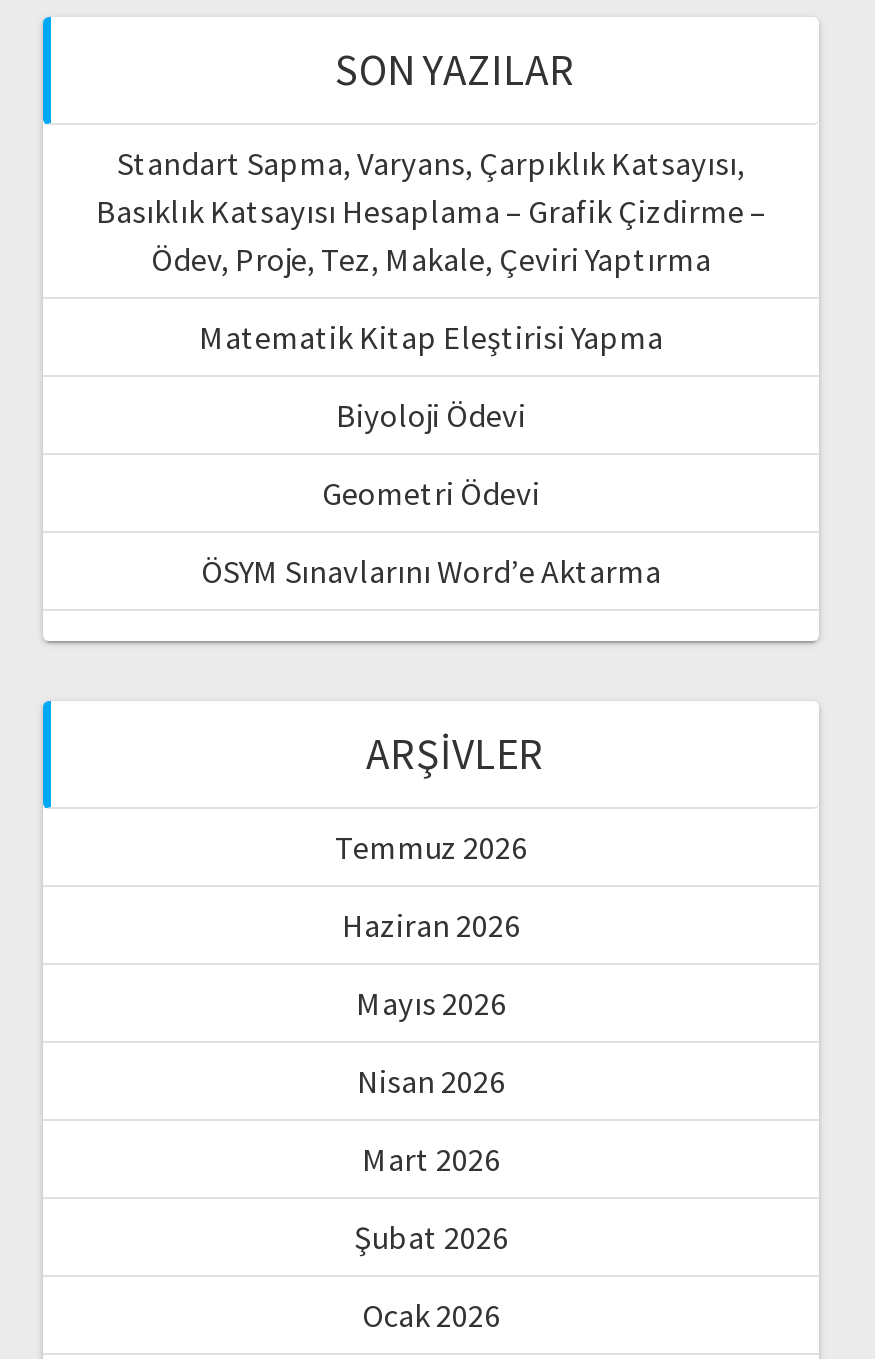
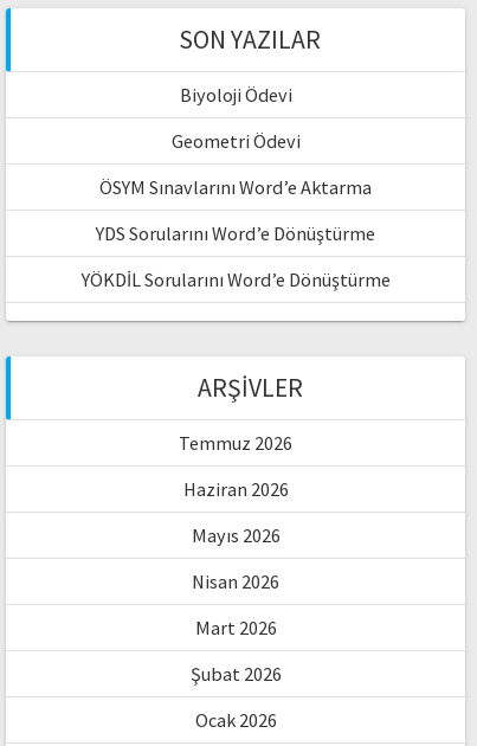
- Standart Sapma, Varyans, Çarpıklık Katsayısı,
- Basıklık Katsayısı Hesaplama – Grafik Çizdirme –
- Ödev, Proje, Tez, Makale, Çeviri Yaptırma
- Matematik Kitap Eleştirisi Yapma

moved up: Biyoloji Ödevi | Geometri Ödevi | ÖSYM Sınavlarını Word’e Aktarma

+ YDS Sorularını Word’e Dönüştürme
+ YÖKDİL Sorularını Word’e Dönüştürme
